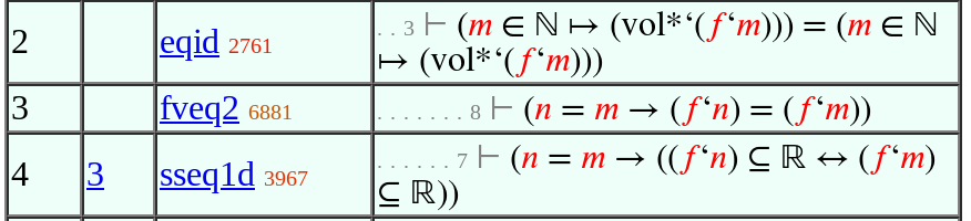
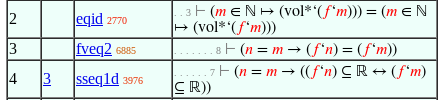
- eqid 2761
+ eqid 2770

- fveq2 6881
+ fveq2 6885

- sseq1d 3967
+ sseq1d 3976
